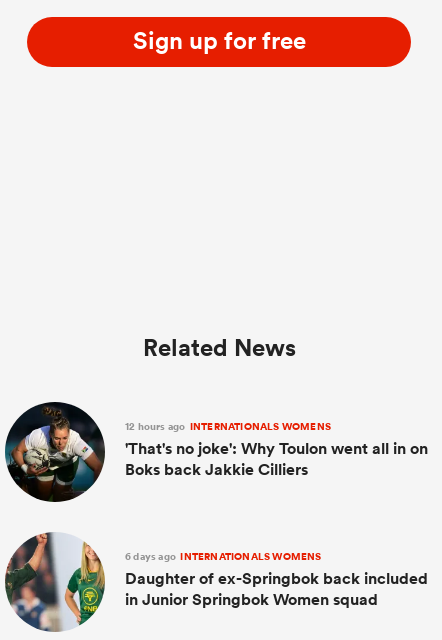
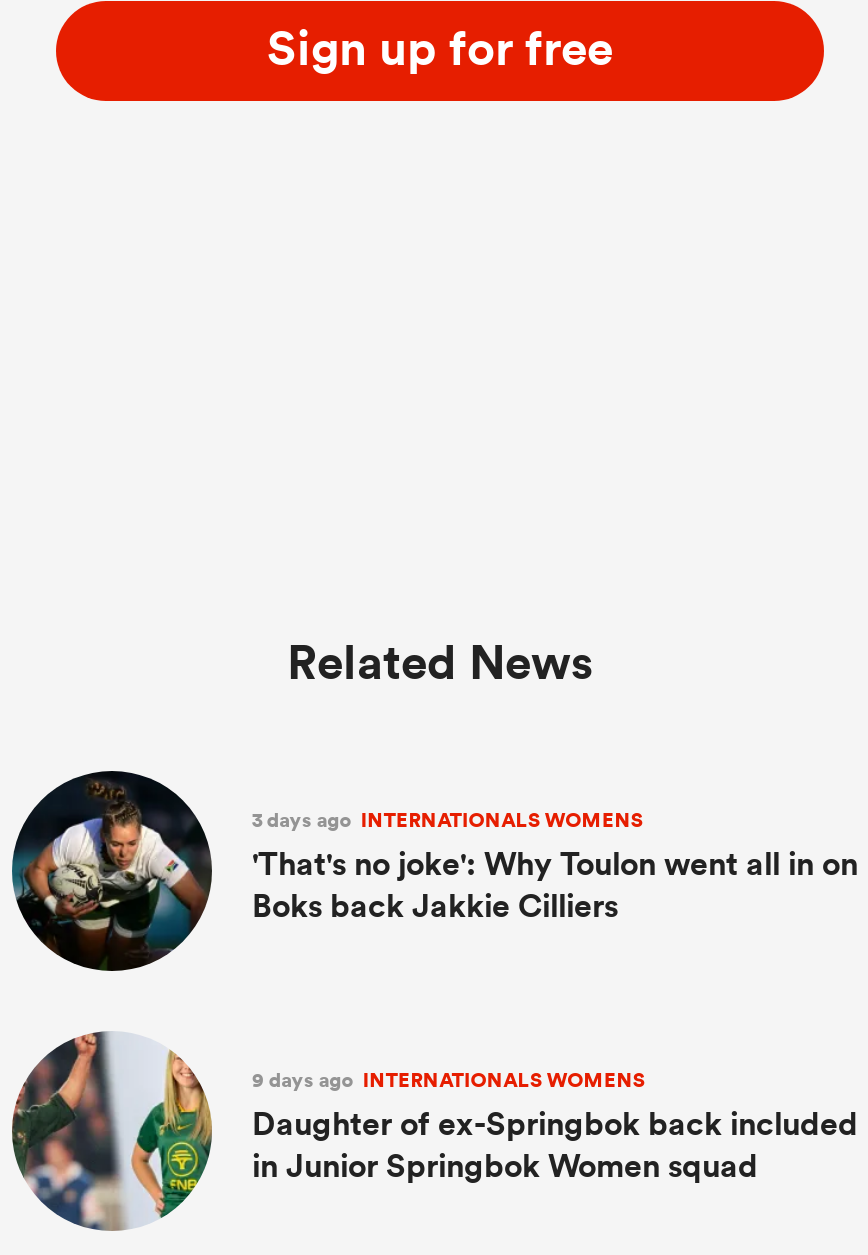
- 12 hours ago INTERNATIONALS WOMENS
+ 3 days ago INTERNATIONALS WOMENS

- 6 days ago INTERNATIONALS WOMENS
+ 9 days ago INTERNATIONALS WOMENS
